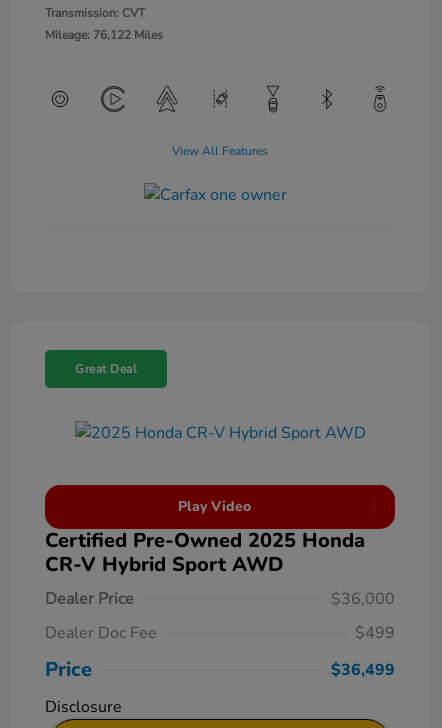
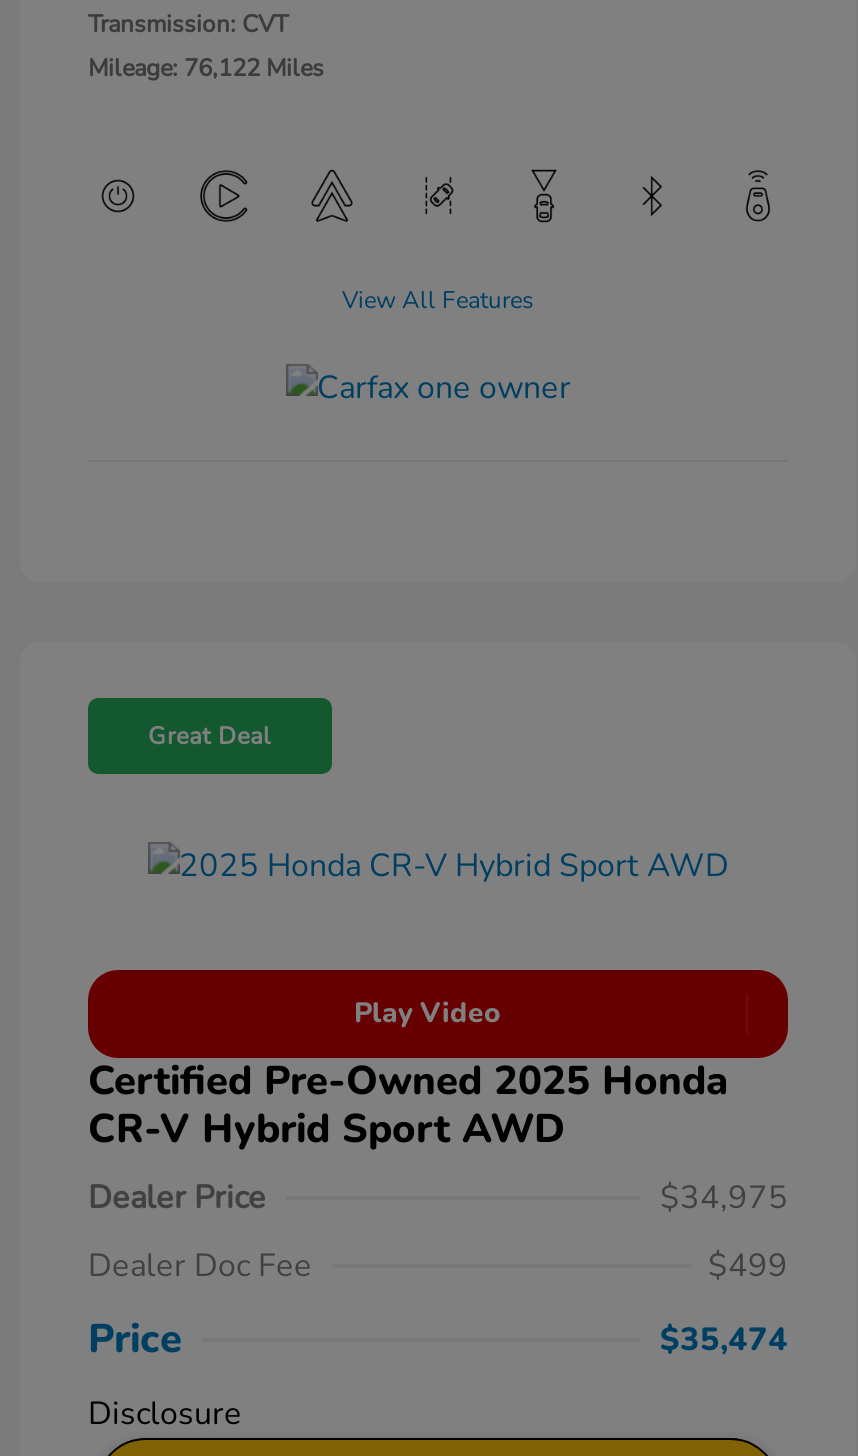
- $36,000
+ $34,975

- $36,499
+ $35,474
